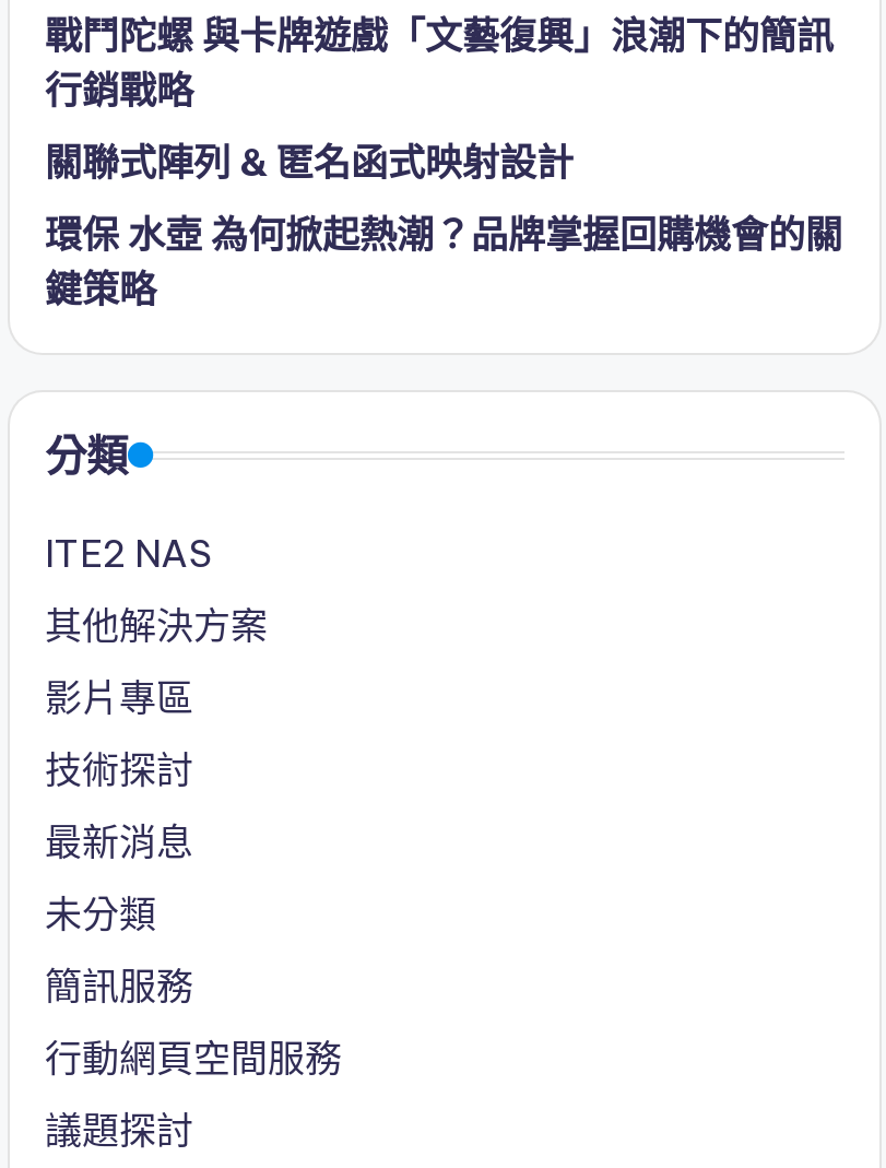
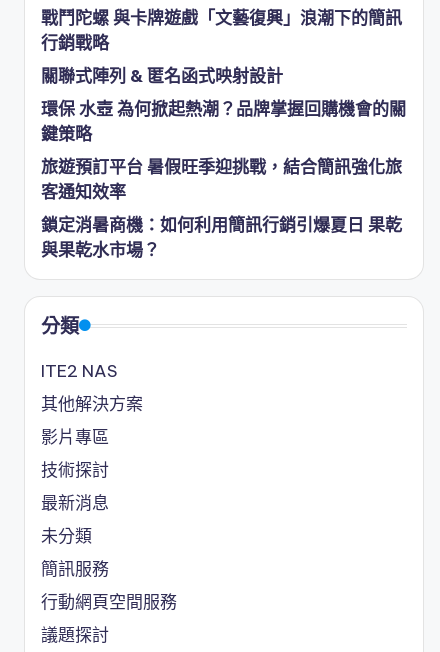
+ 旅遊預訂平台 暑假旺季迎挑戰，結合簡訊強化旅
+ 客通知效率
+ 鎖定消暑商機：如何利用簡訊行銷引爆夏日 果乾
+ 與果乾水市場？
